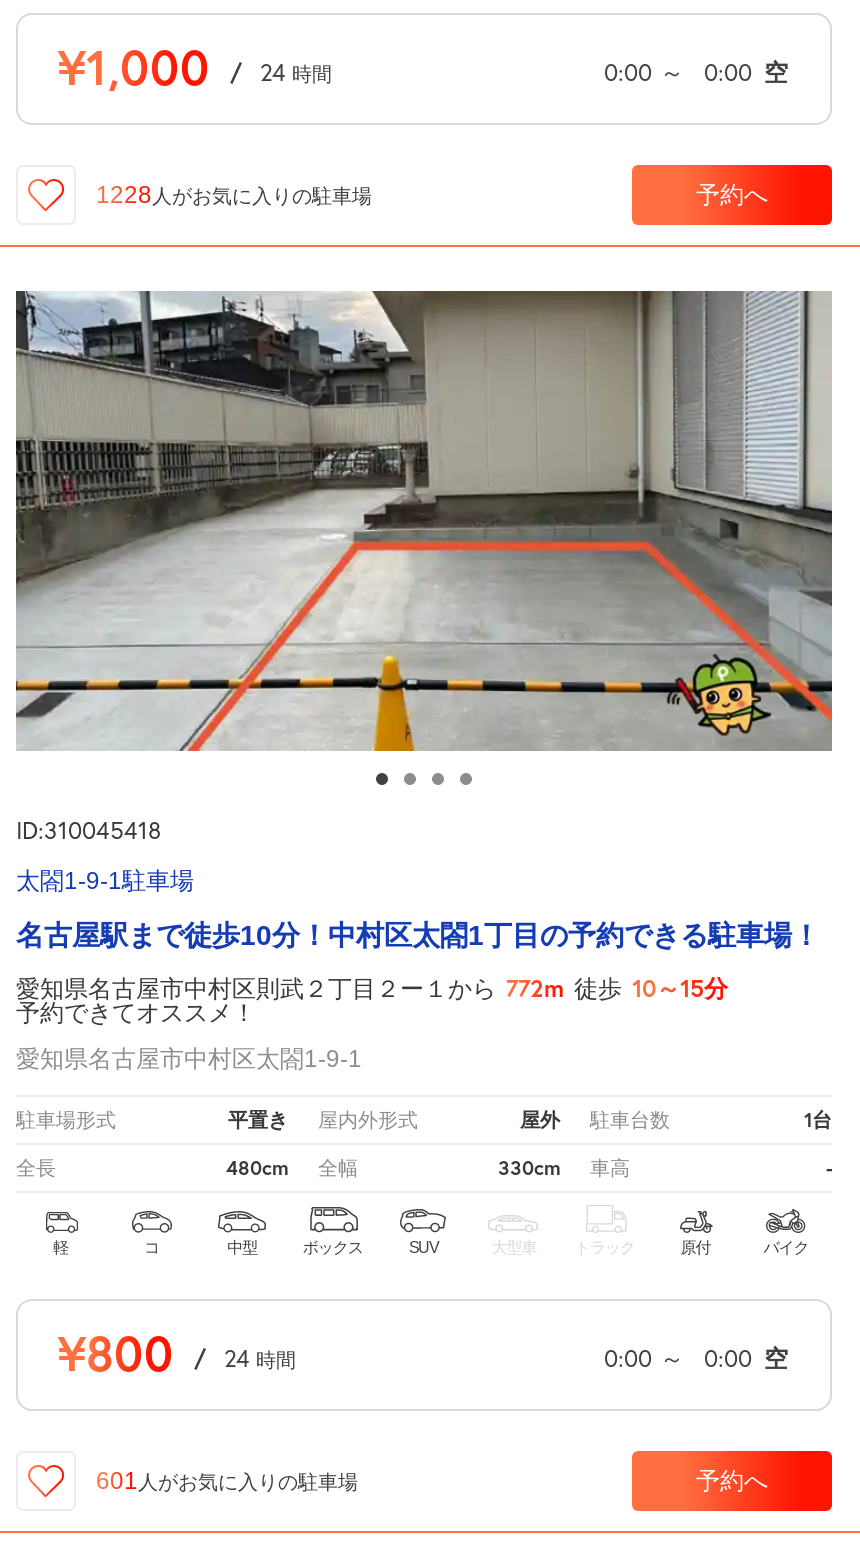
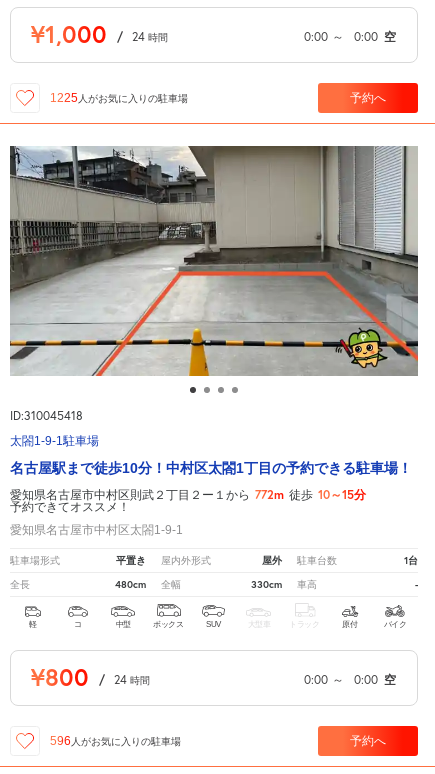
- 1228人がお気に入りの駐車場
+ 1225人がお気に入りの駐車場

- 601人がお気に入りの駐車場
+ 596人がお気に入りの駐車場
